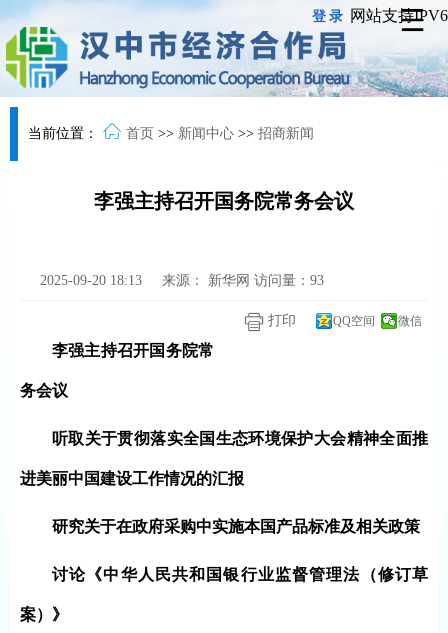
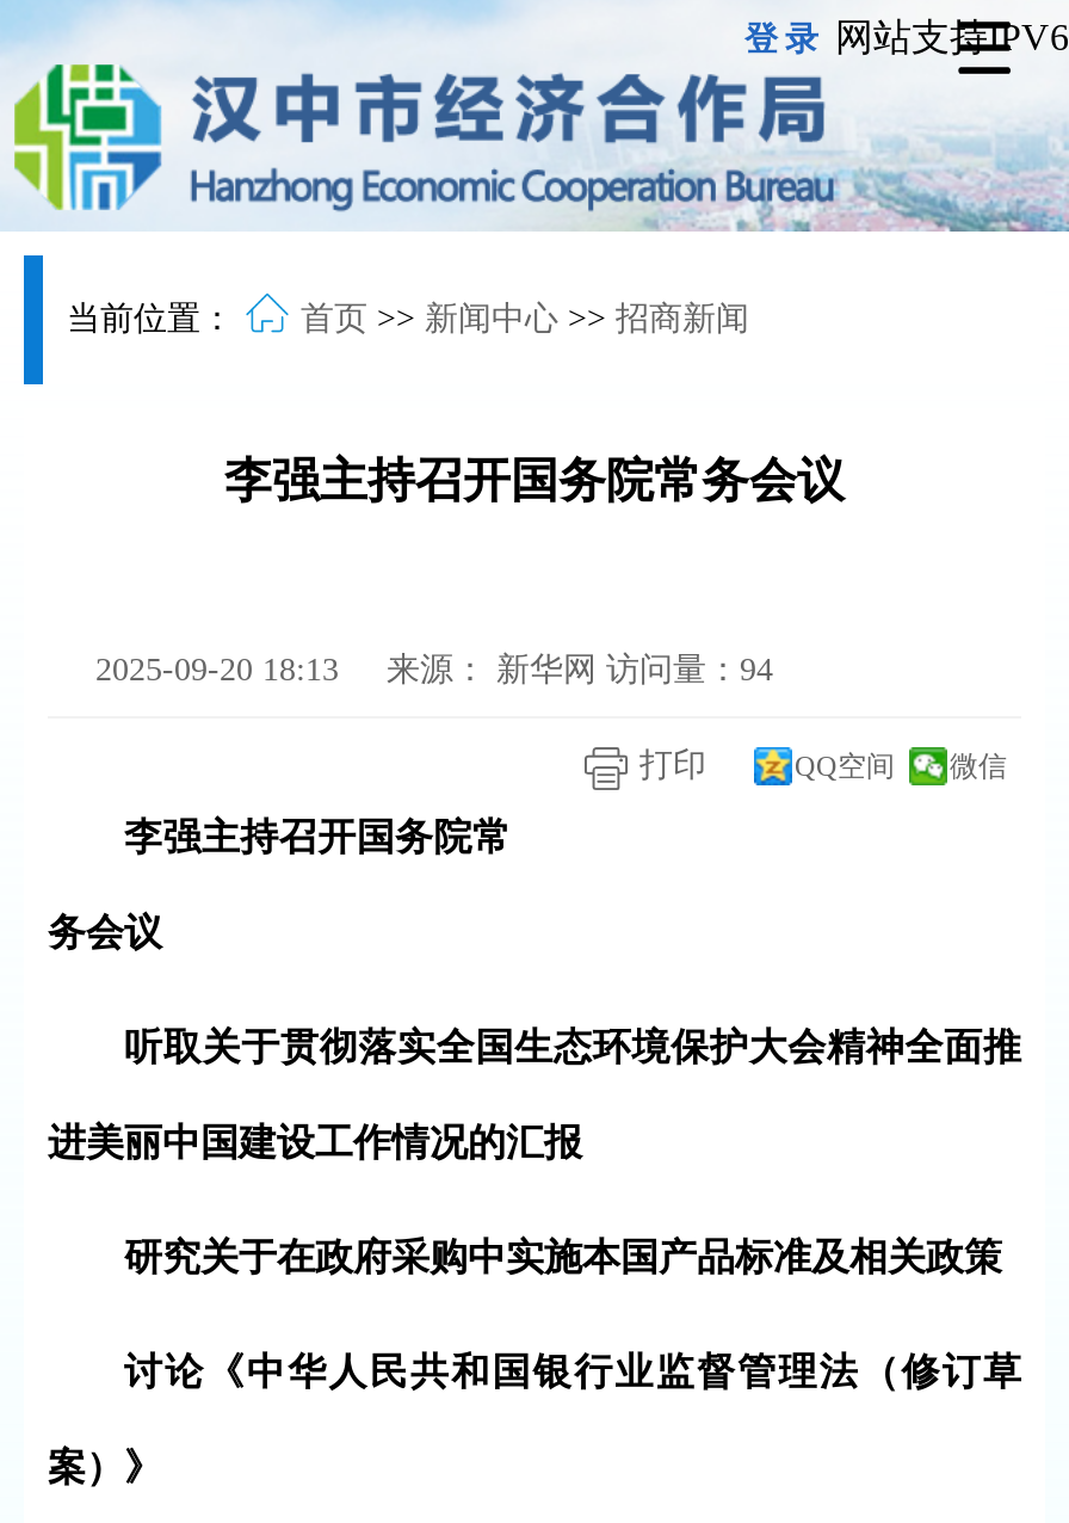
- 来源： 新华网访问量：93
+ 来源： 新华网访问量：94
